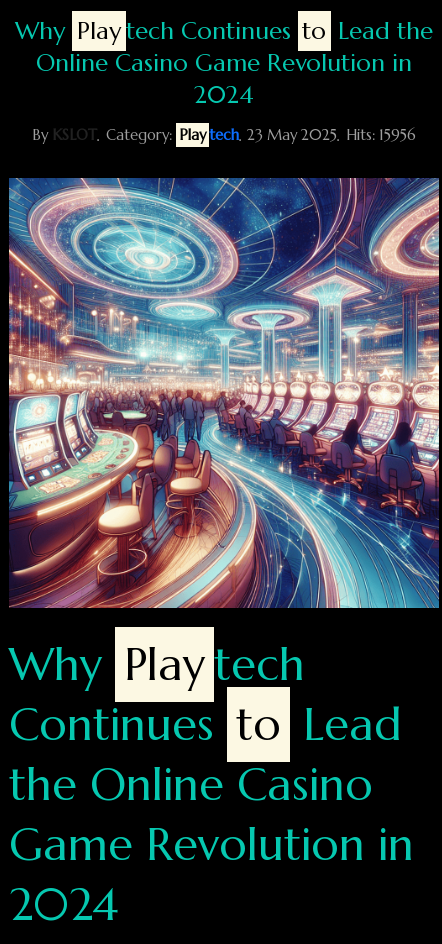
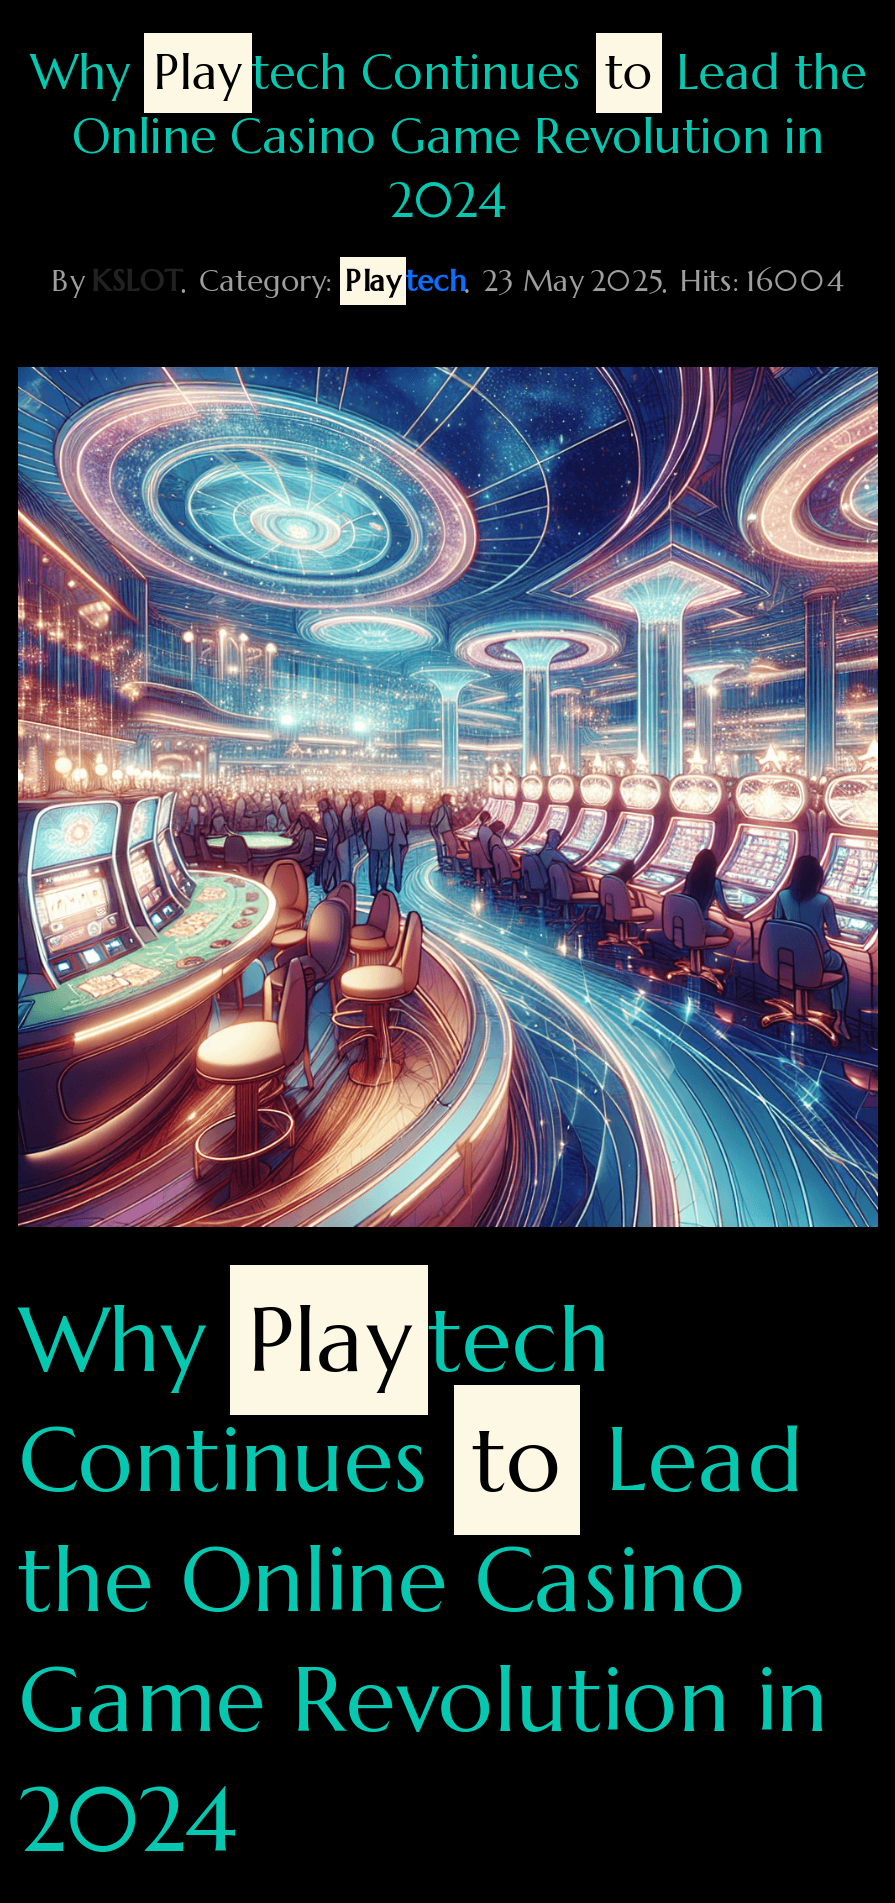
- By KSLOT Category: Play tech 23 May 2025 Hits: 15956
+ By KSLOT Category: Play tech 23 May 2025 Hits: 16004
